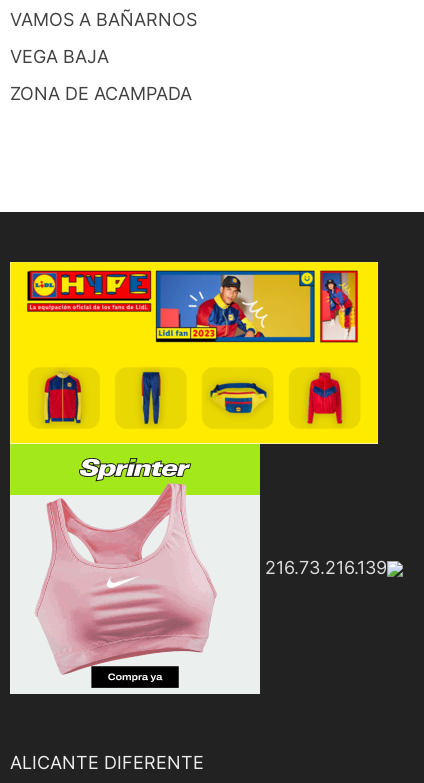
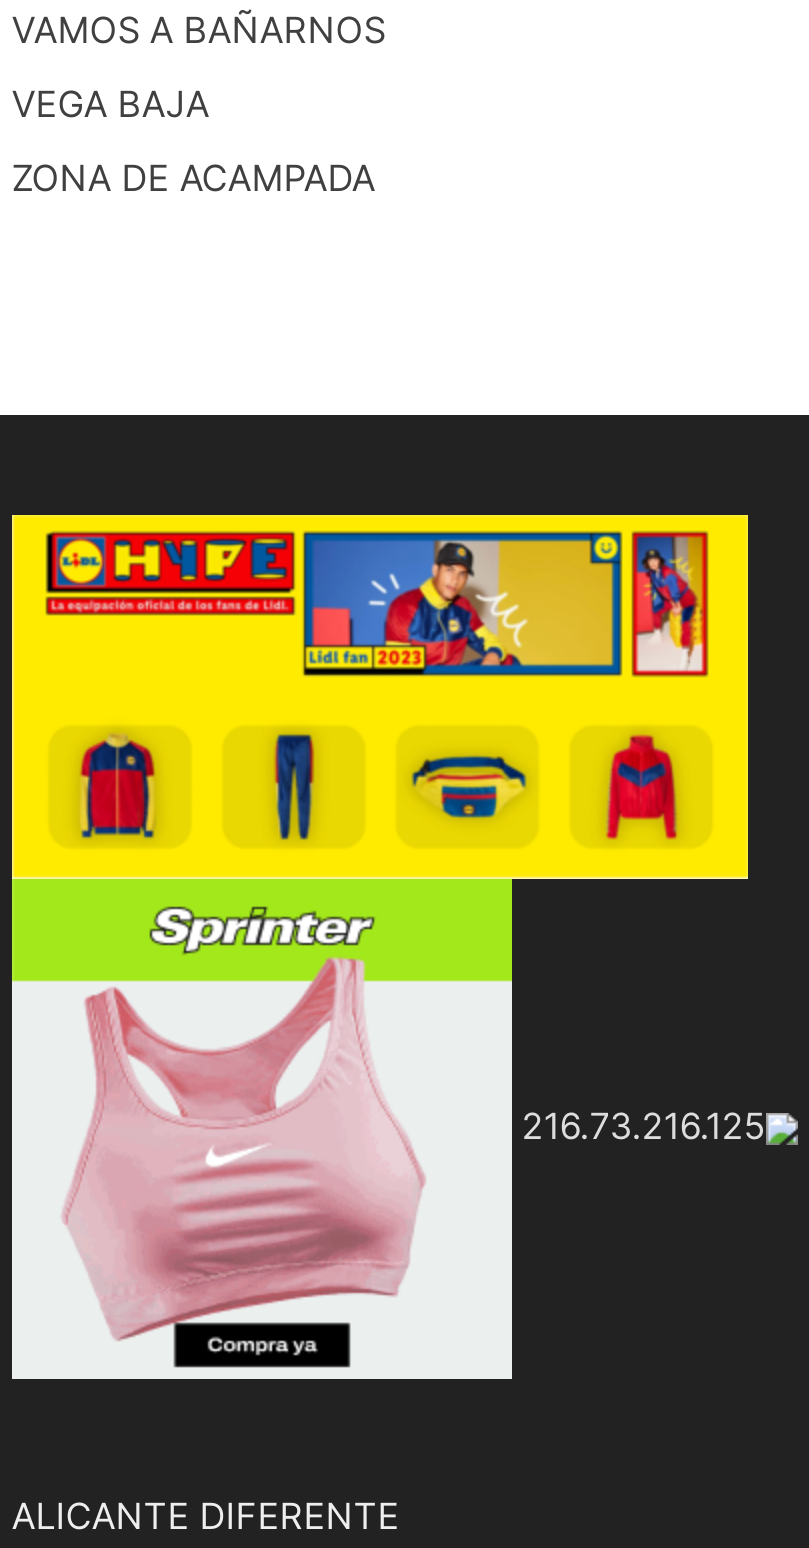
- 216.73.216.139
+ 216.73.216.125
